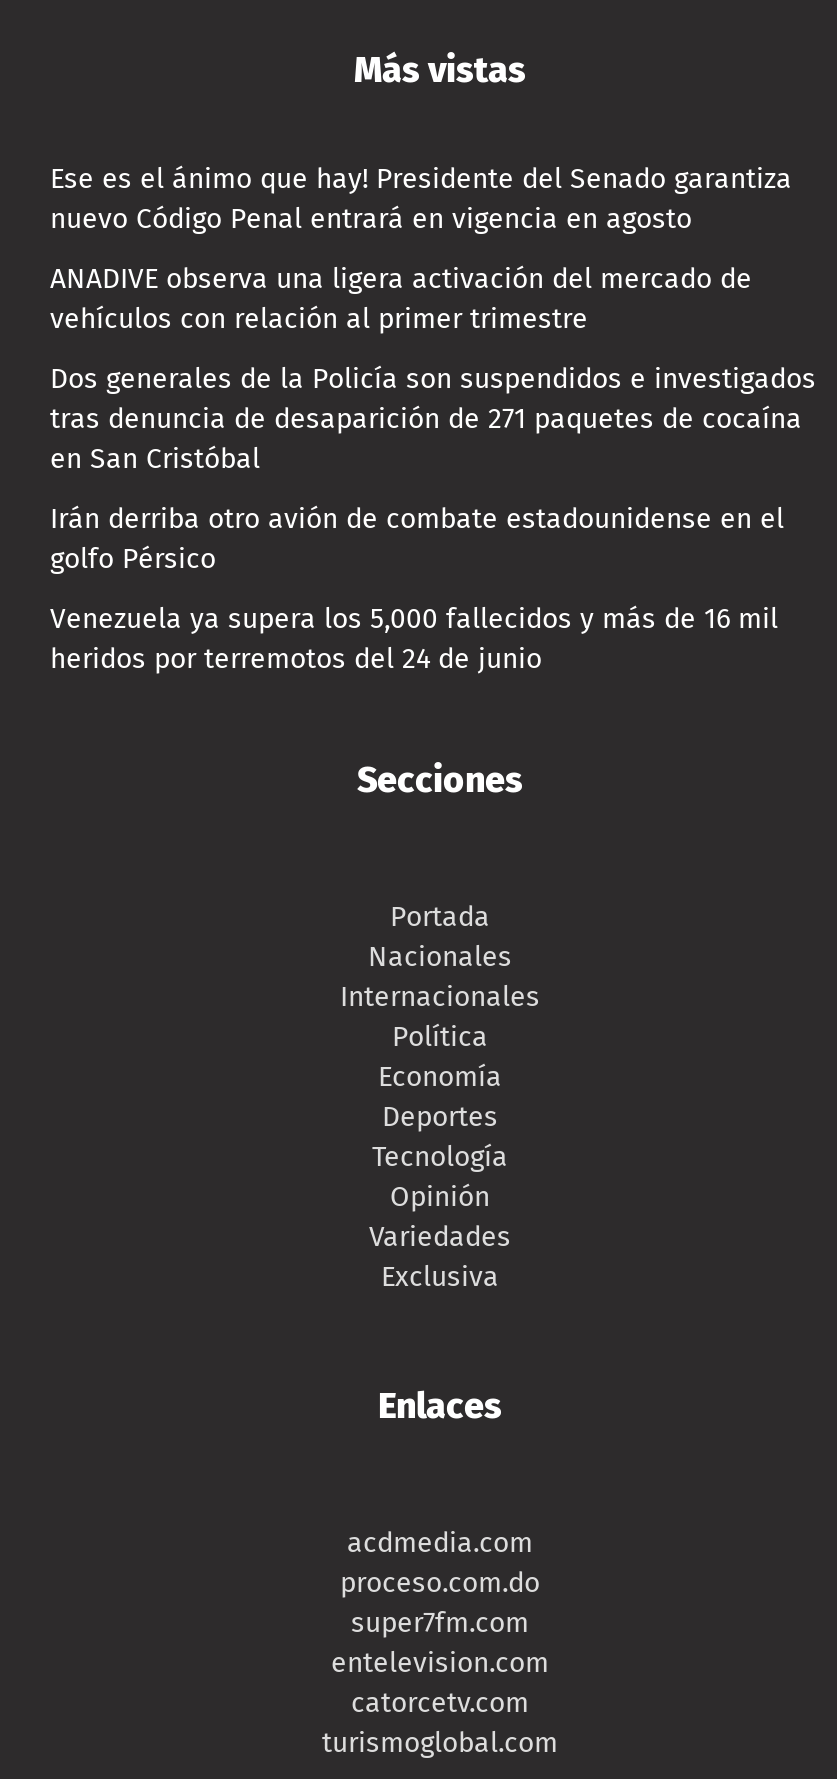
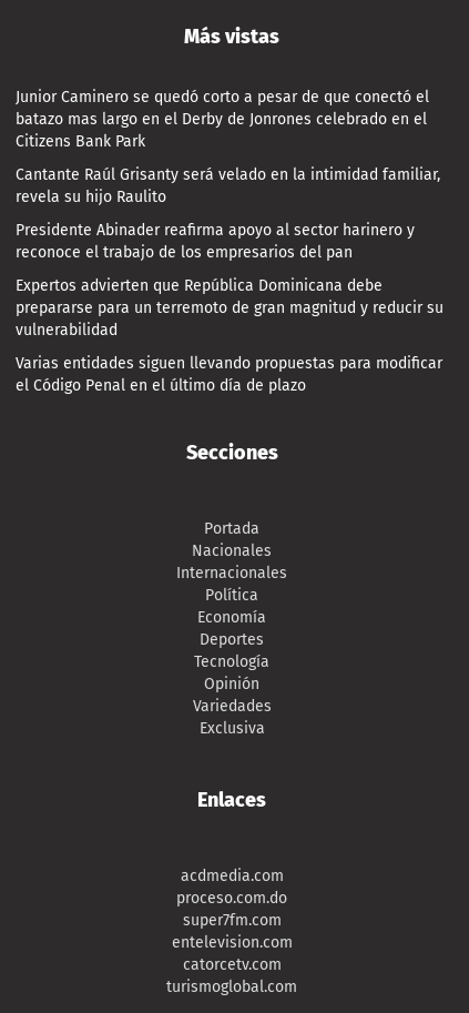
- Ese es el ánimo que hay! Presidente del Senado garantiza
- nuevo Código Penal entrará en vigencia en agosto
+ Junior Caminero se quedó corto a pesar de que conectó el
+ batazo mas largo en el Derby de Jonrones celebrado en el
+ Citizens Bank Park

- ANADIVE observa una ligera activación del mercado de
- vehículos con relación al primer trimestre
+ Cantante Raúl Grisanty será velado en la intimidad familiar,
+ revela su hijo Raulito

- Dos generales de la Policía son suspendidos e investigados
- tras denuncia de desaparición de 271 paquetes de cocaína
- en San Cristóbal
+ Presidente Abinader reafirma apoyo al sector harinero y
+ reconoce el trabajo de los empresarios del pan

- Irán derriba otro avión de combate estadounidense en el
- golfo Pérsico
+ Expertos advierten que República Dominicana debe
+ prepararse para un terremoto de gran magnitud y reducir su
+ vulnerabilidad

- Venezuela ya supera los 5,000 fallecidos y más de 16 mil
- heridos por terremotos del 24 de junio
+ Varias entidades siguen llevando propuestas para modificar
+ el Código Penal en el último día de plazo
